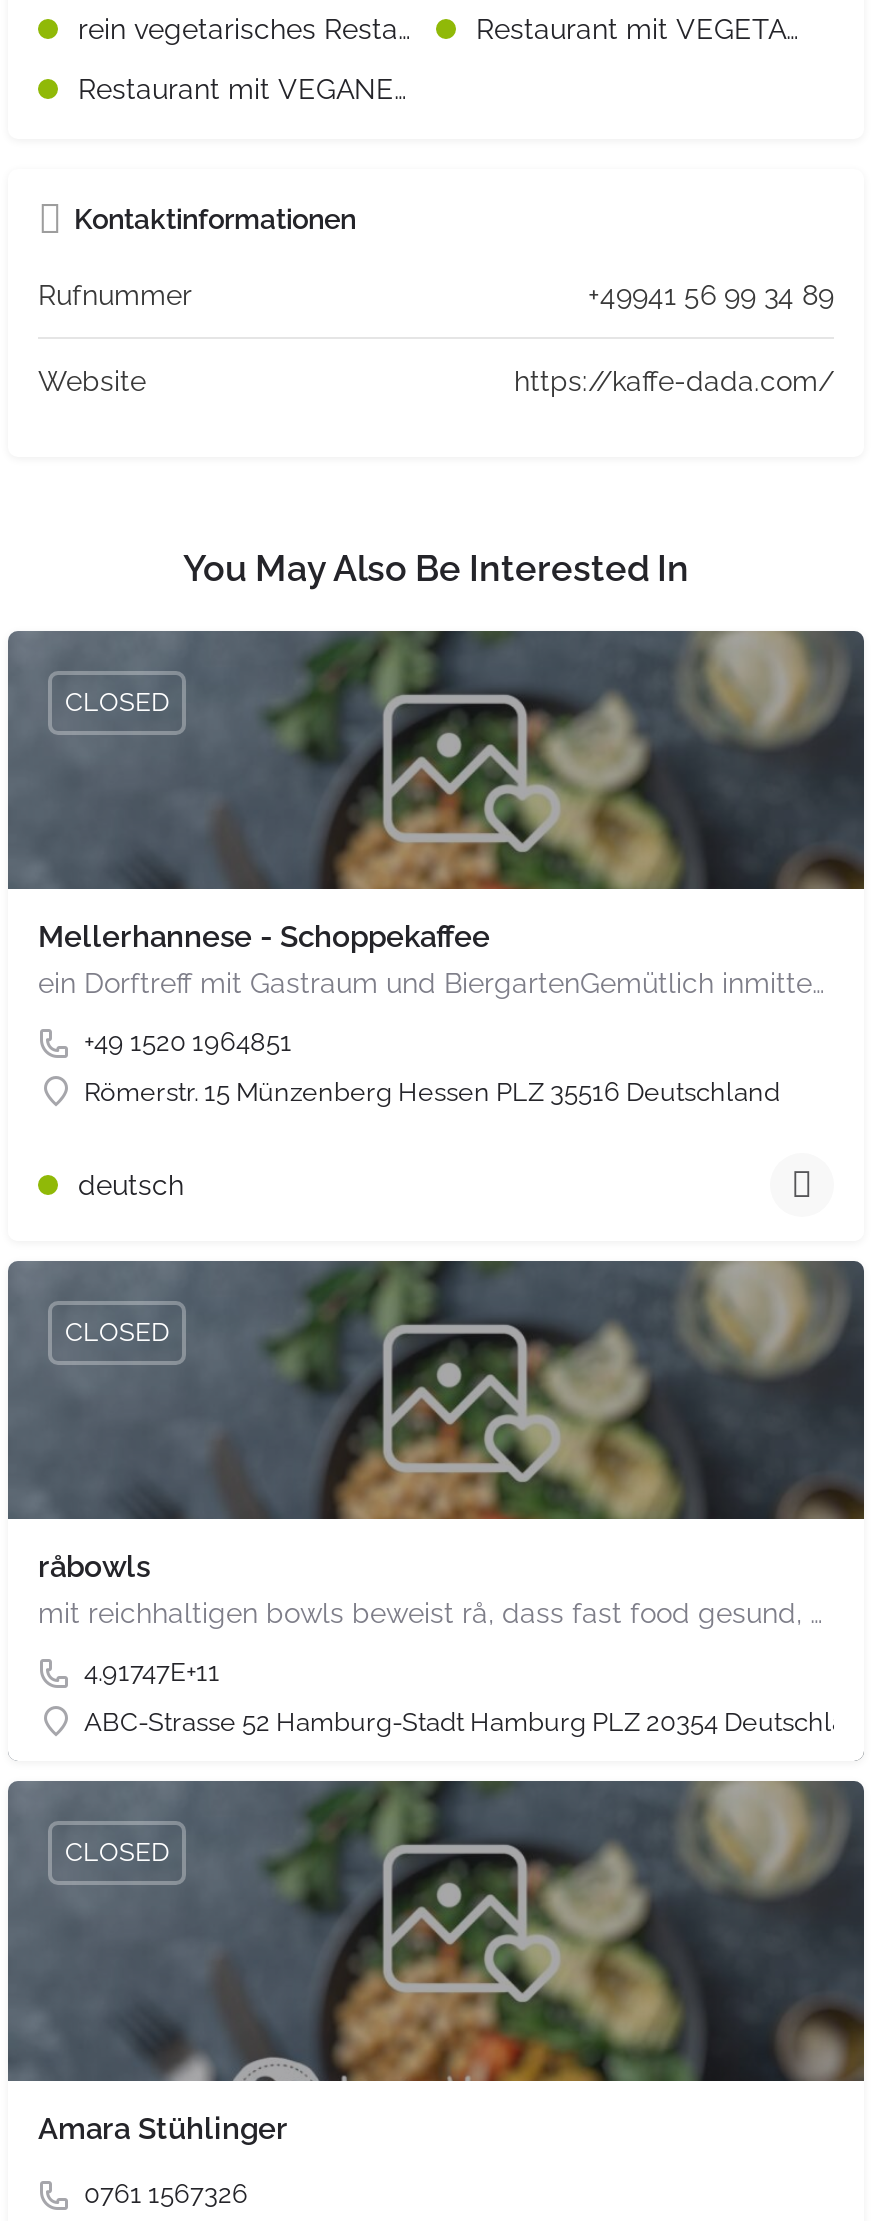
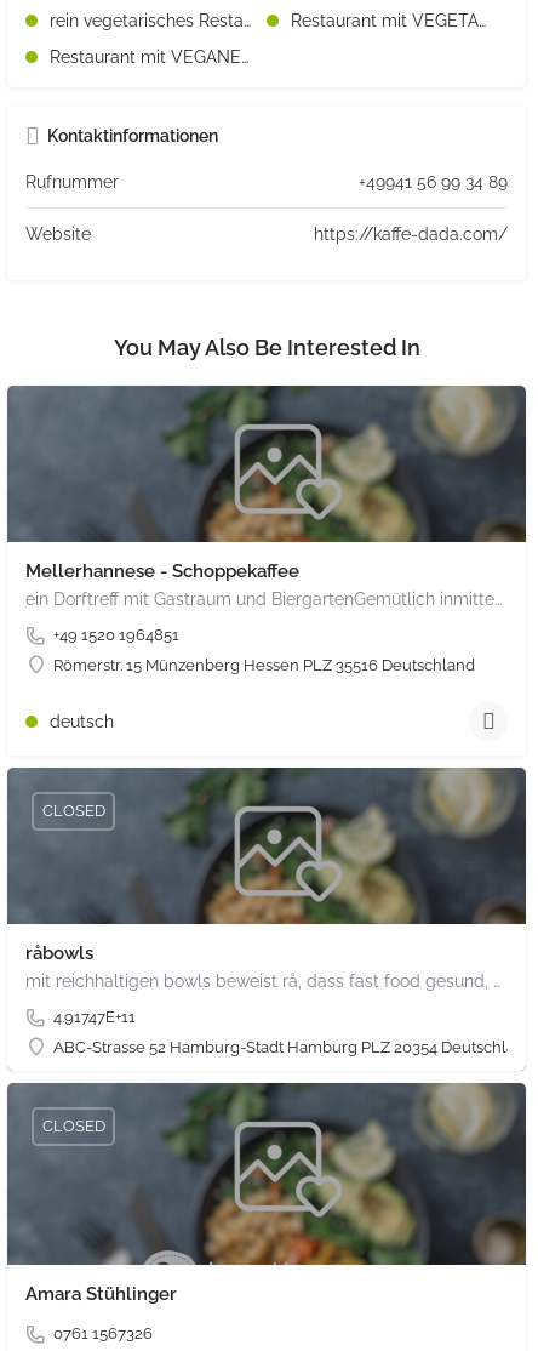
- CLOSED
